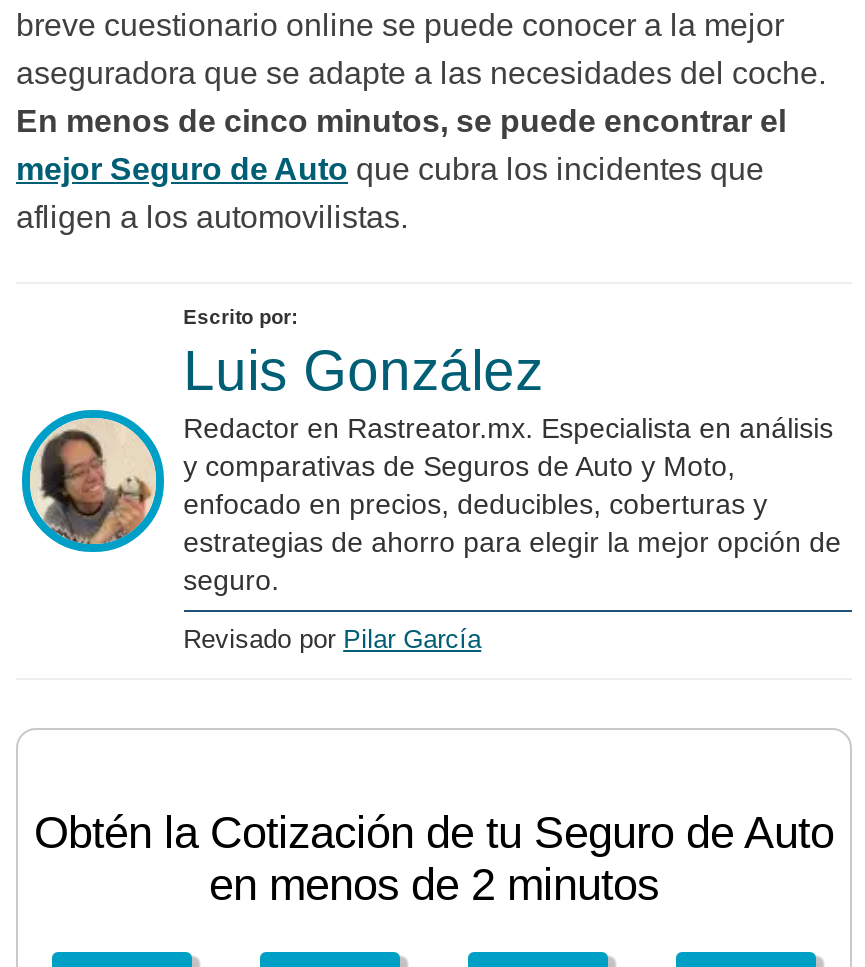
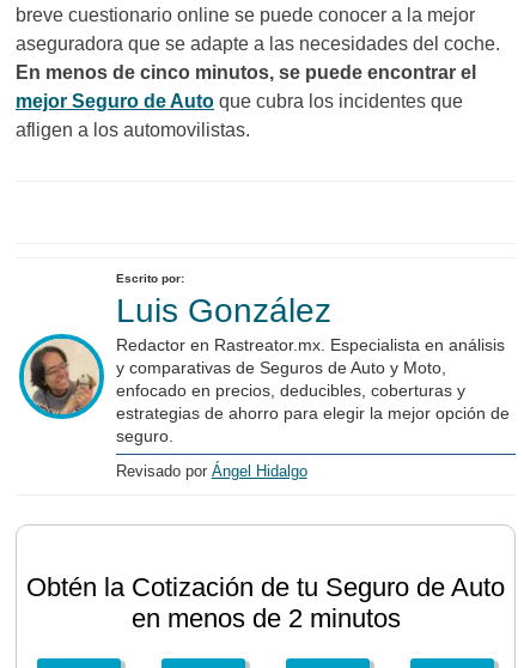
- Revisado por Pilar García
+ Revisado por Ángel Hidalgo
